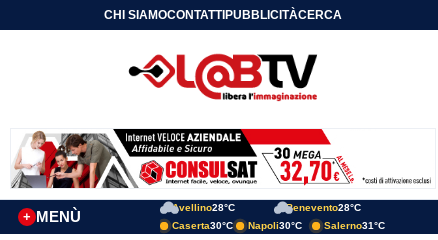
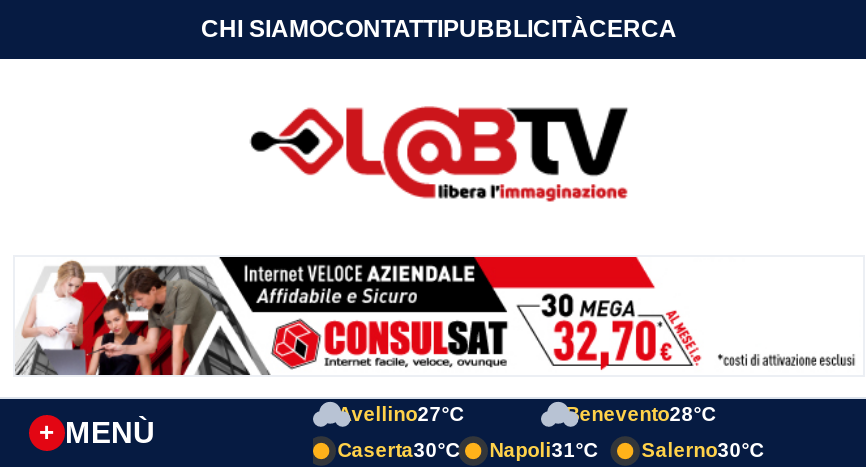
- Avellino28°C
+ Avellino27°C

- Napoli30°C
+ Napoli31°C

- Salerno31°C
+ Salerno30°C
